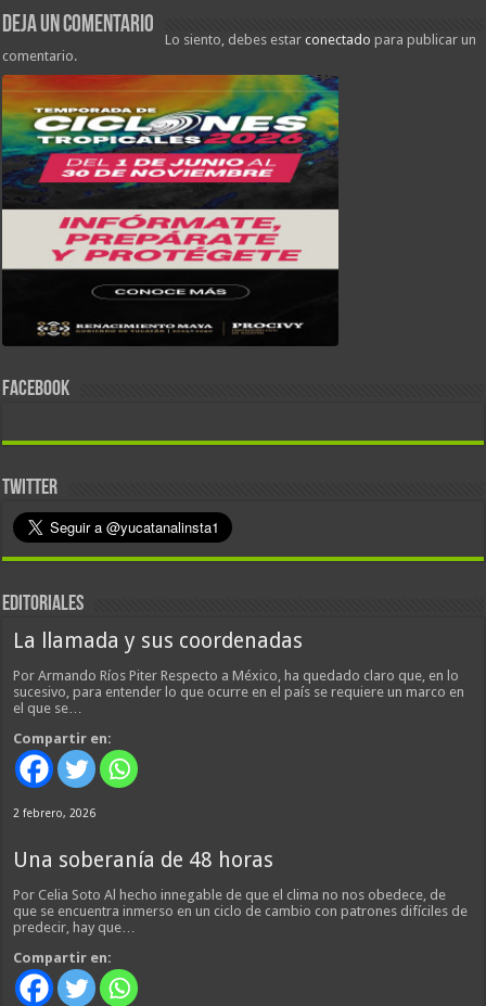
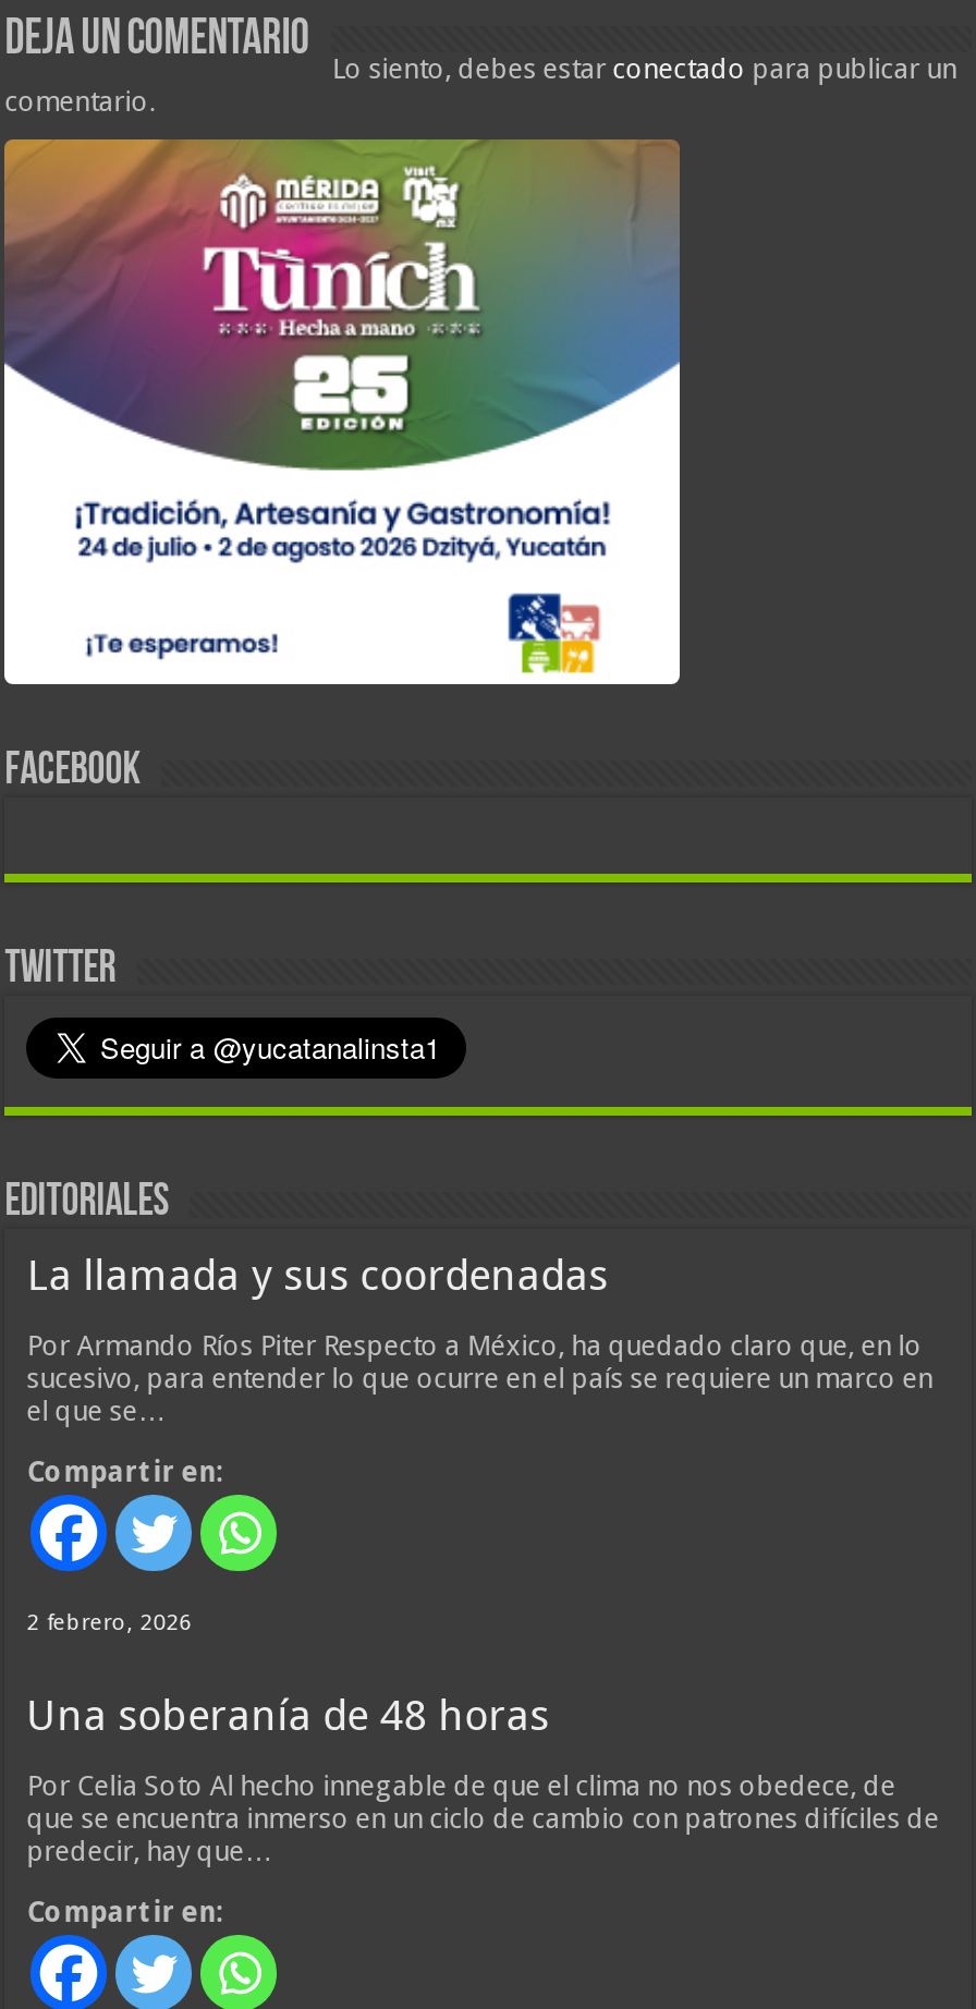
- [image]
+ [image]
